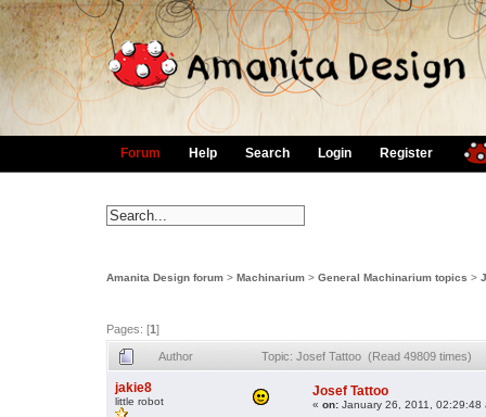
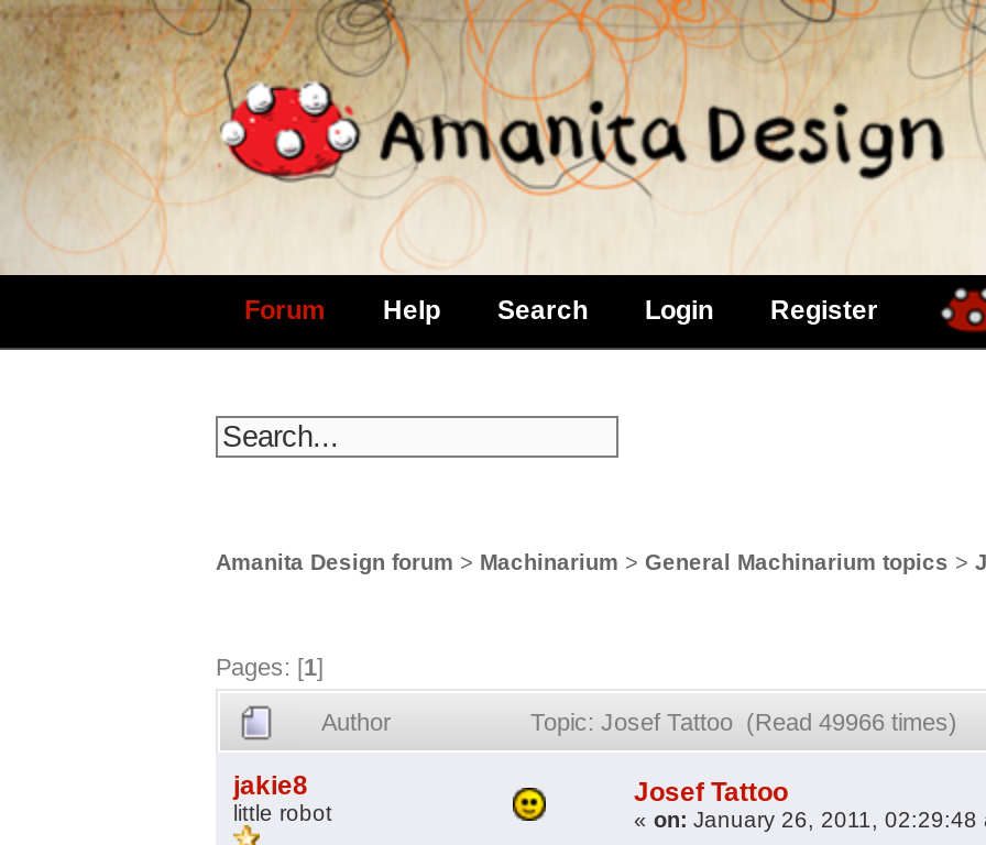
- Topic: Josef Tattoo (Read 49809 times)
+ Topic: Josef Tattoo (Read 49966 times)
